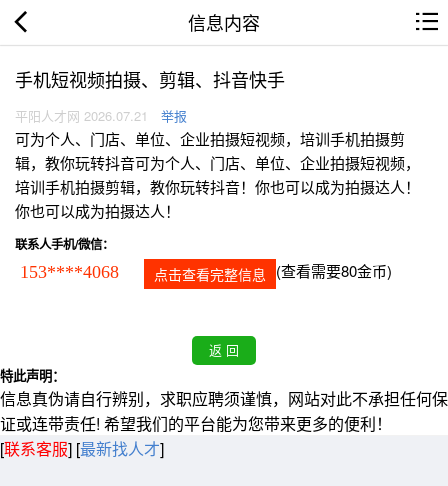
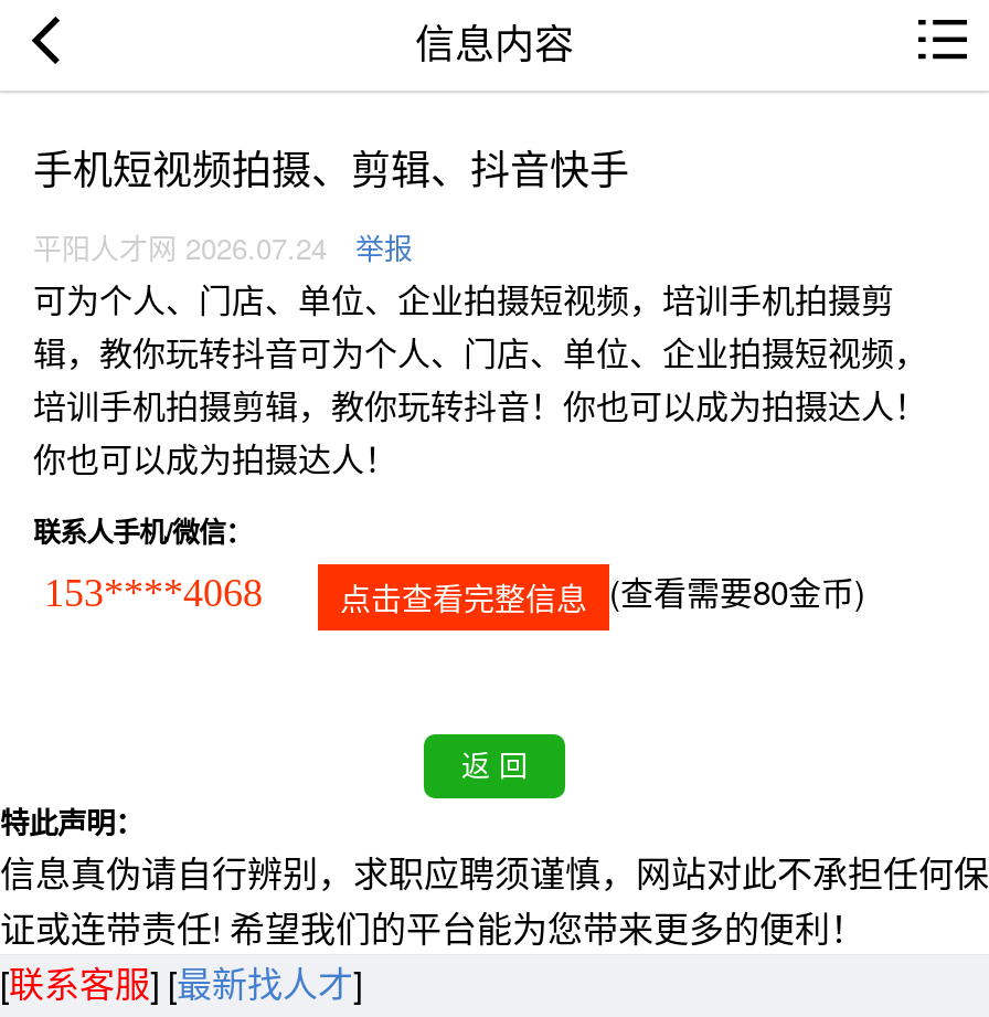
- 平阳人才网 2026.07.21 举报
+ 平阳人才网 2026.07.24 举报
